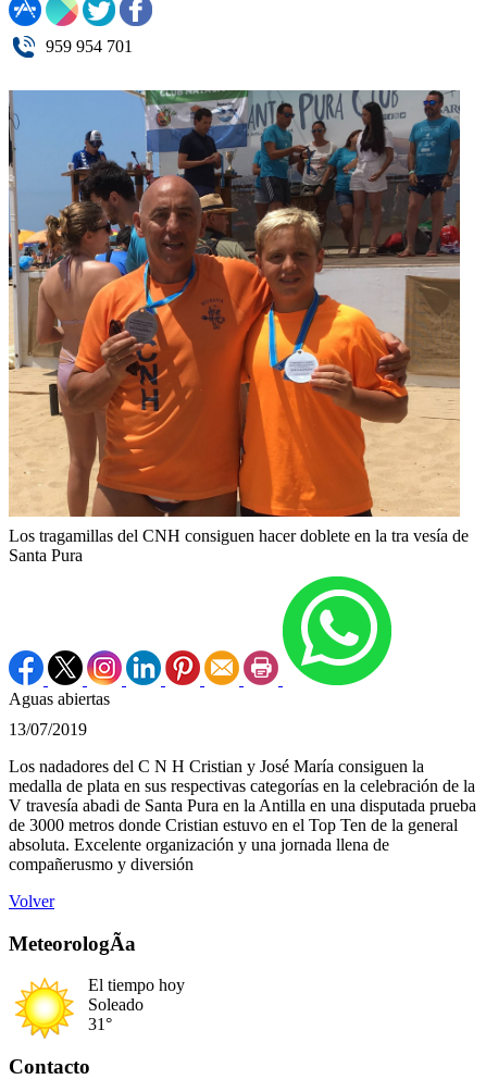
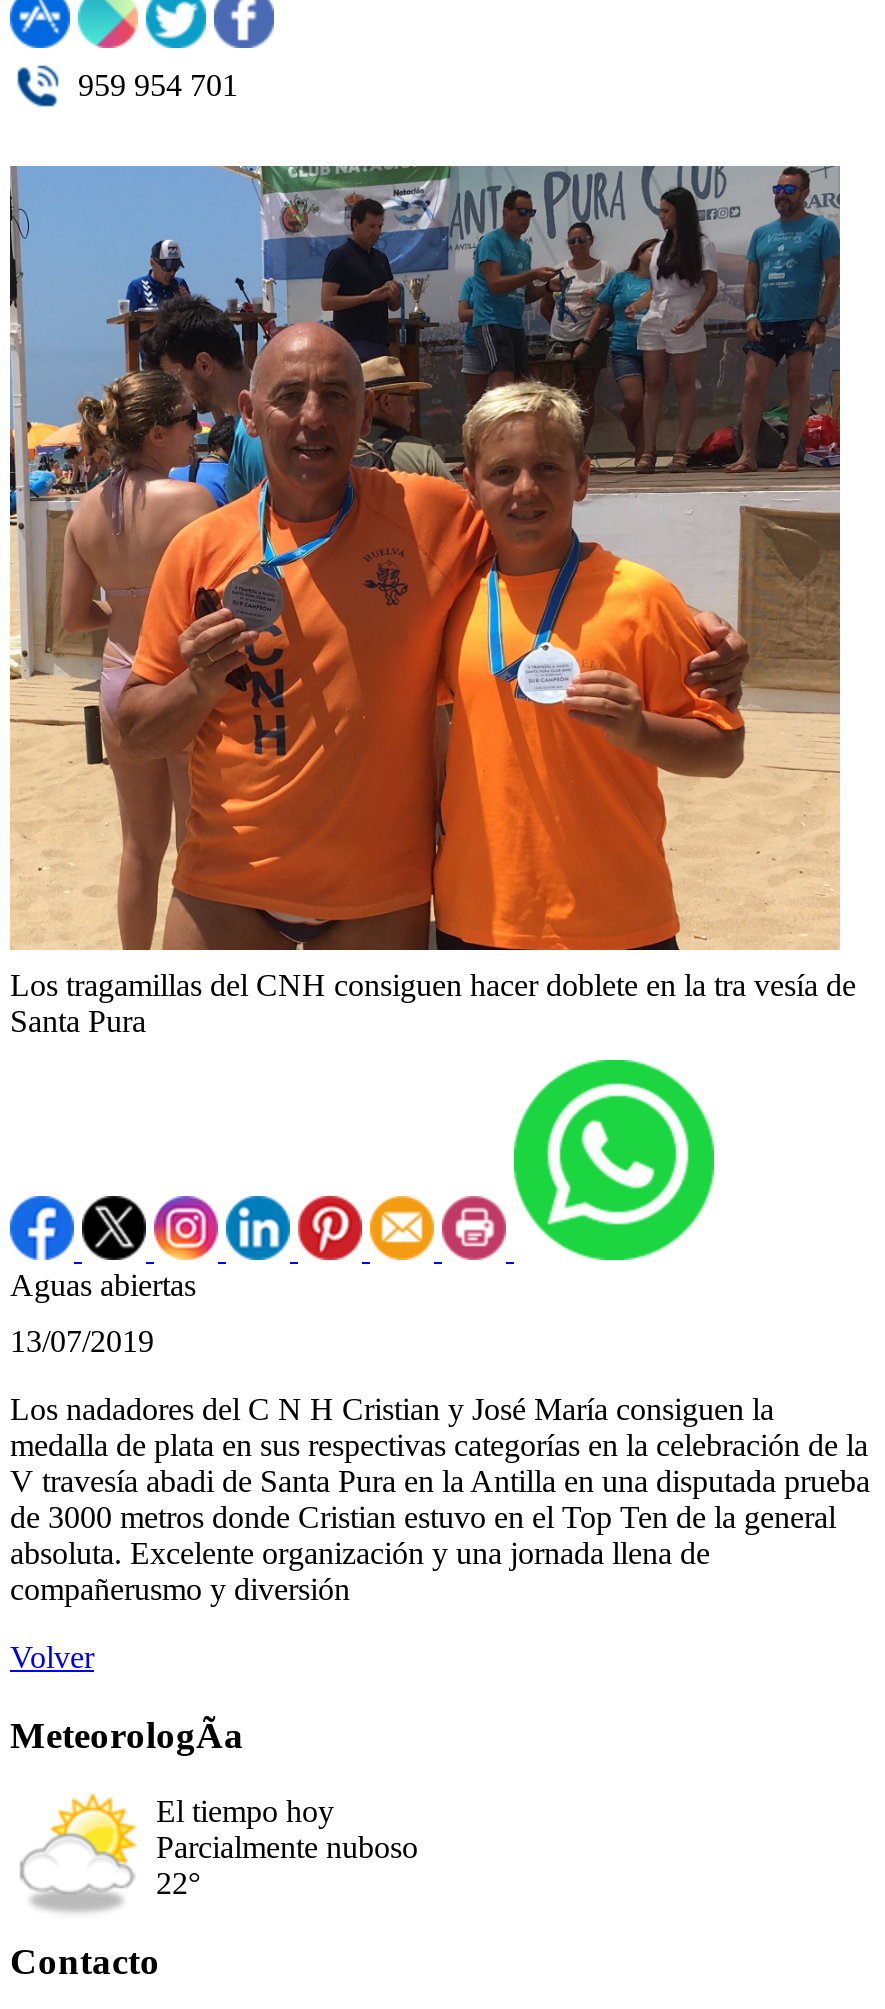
- [image]
- Soleado
- 31°
+ [image]
+ Parcialmente nuboso
+ 22°
